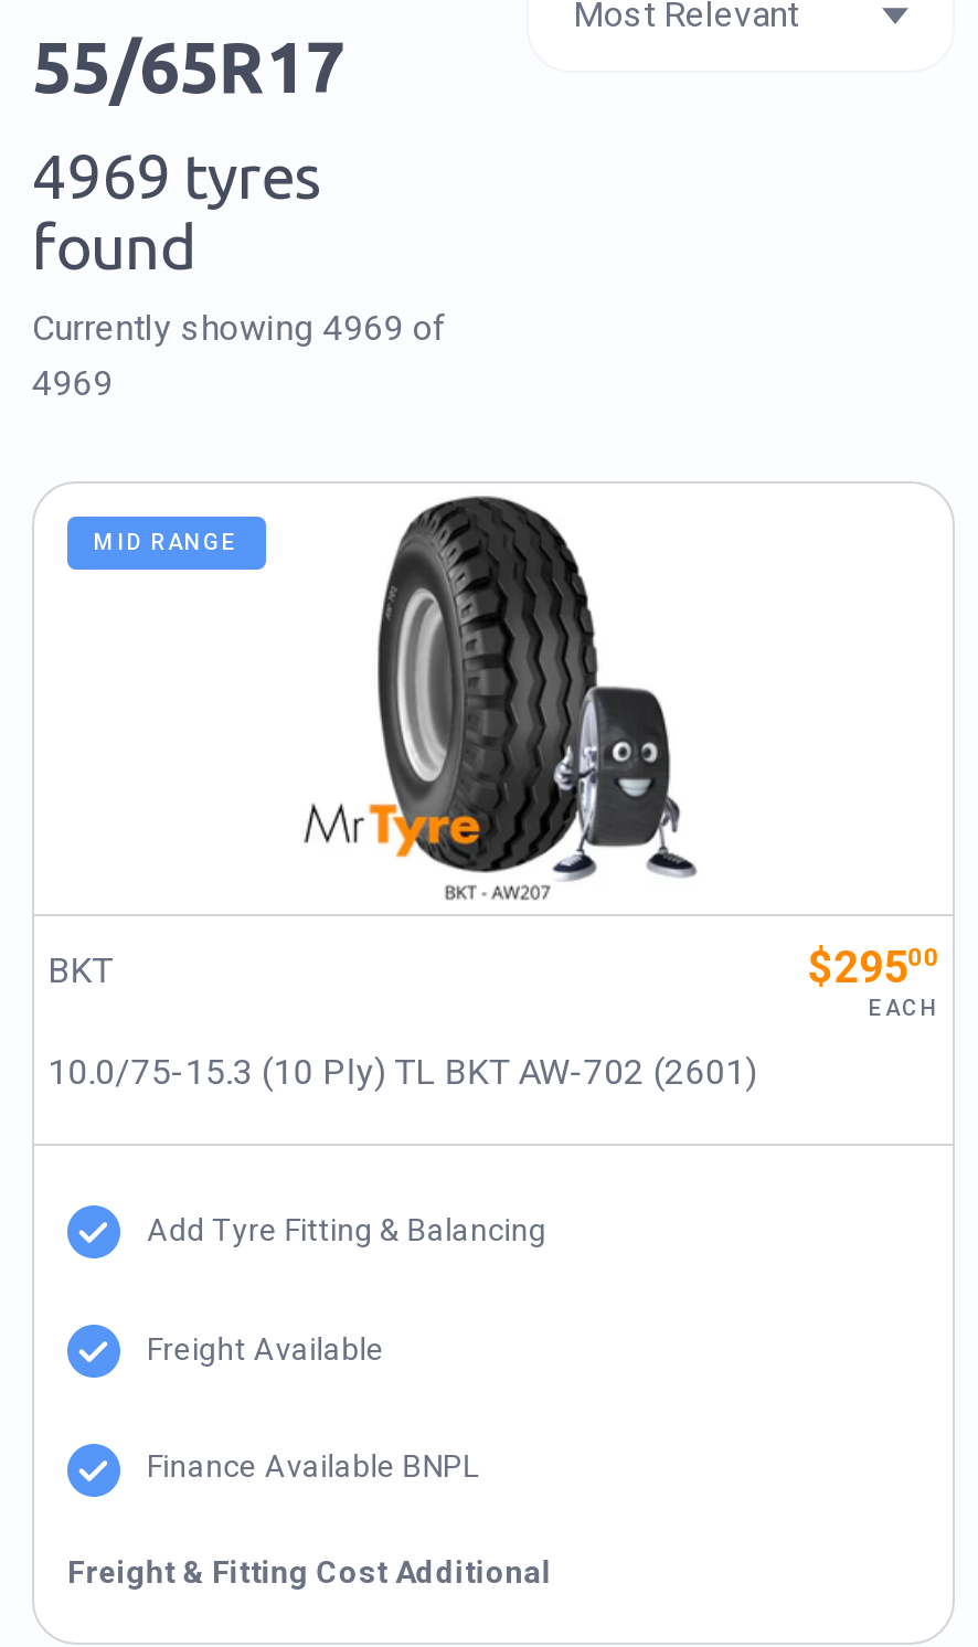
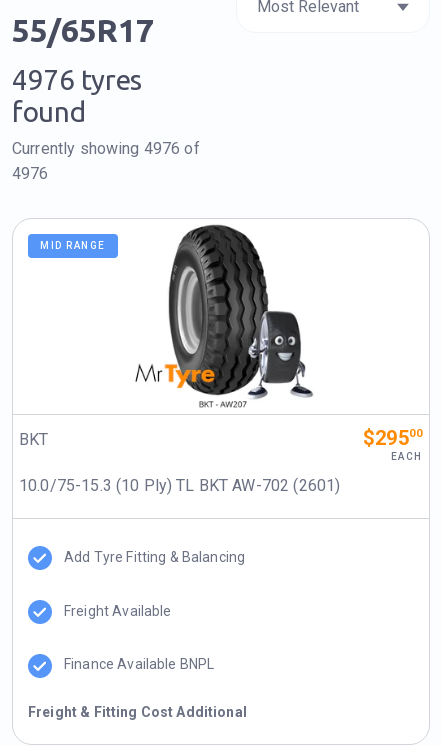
- 4969 tyres
+ 4976 tyres

- Currently showing 4969 of
+ Currently showing 4976 of

- 4969
+ 4976
